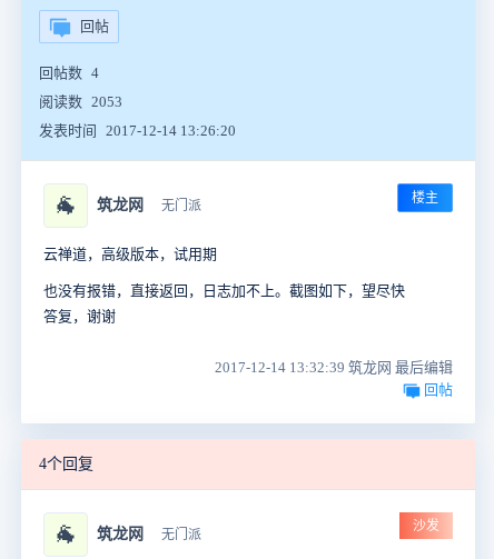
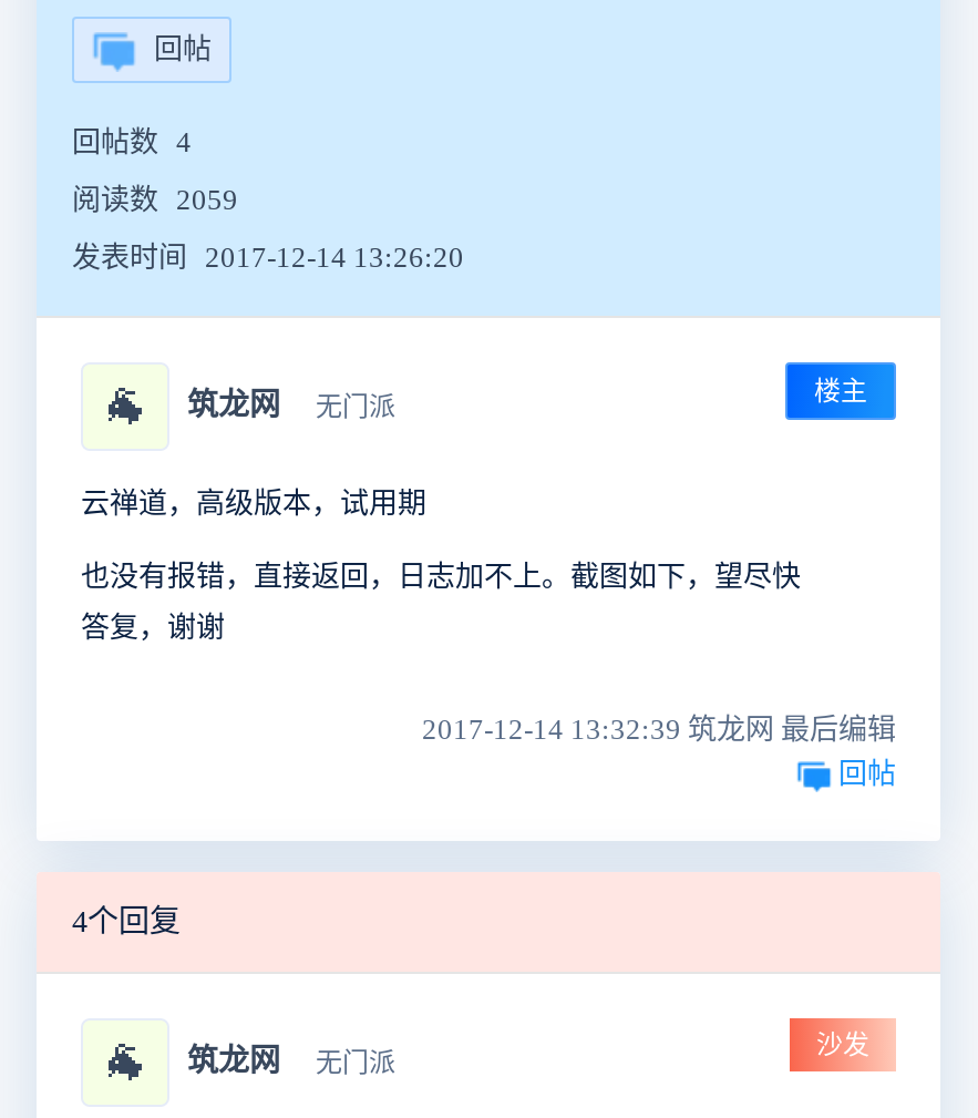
- 阅读数 2053
+ 阅读数 2059
